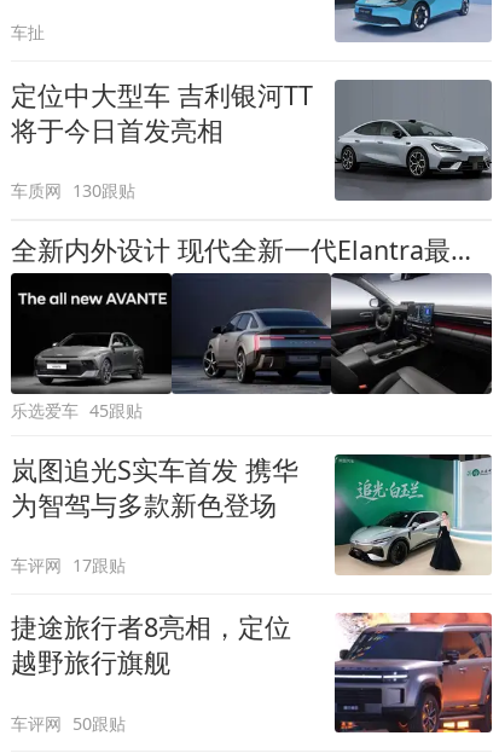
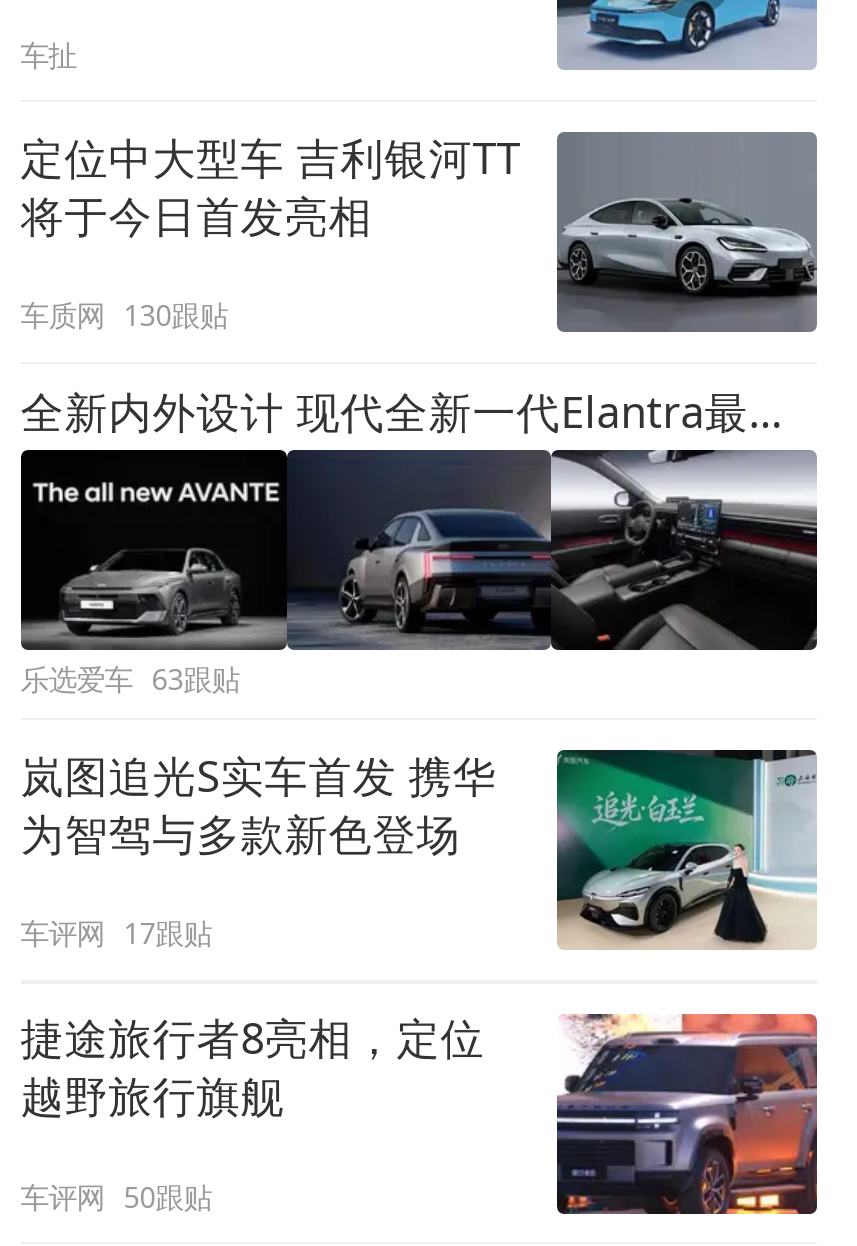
- 乐选爱车 45跟贴
+ 乐选爱车 63跟贴
